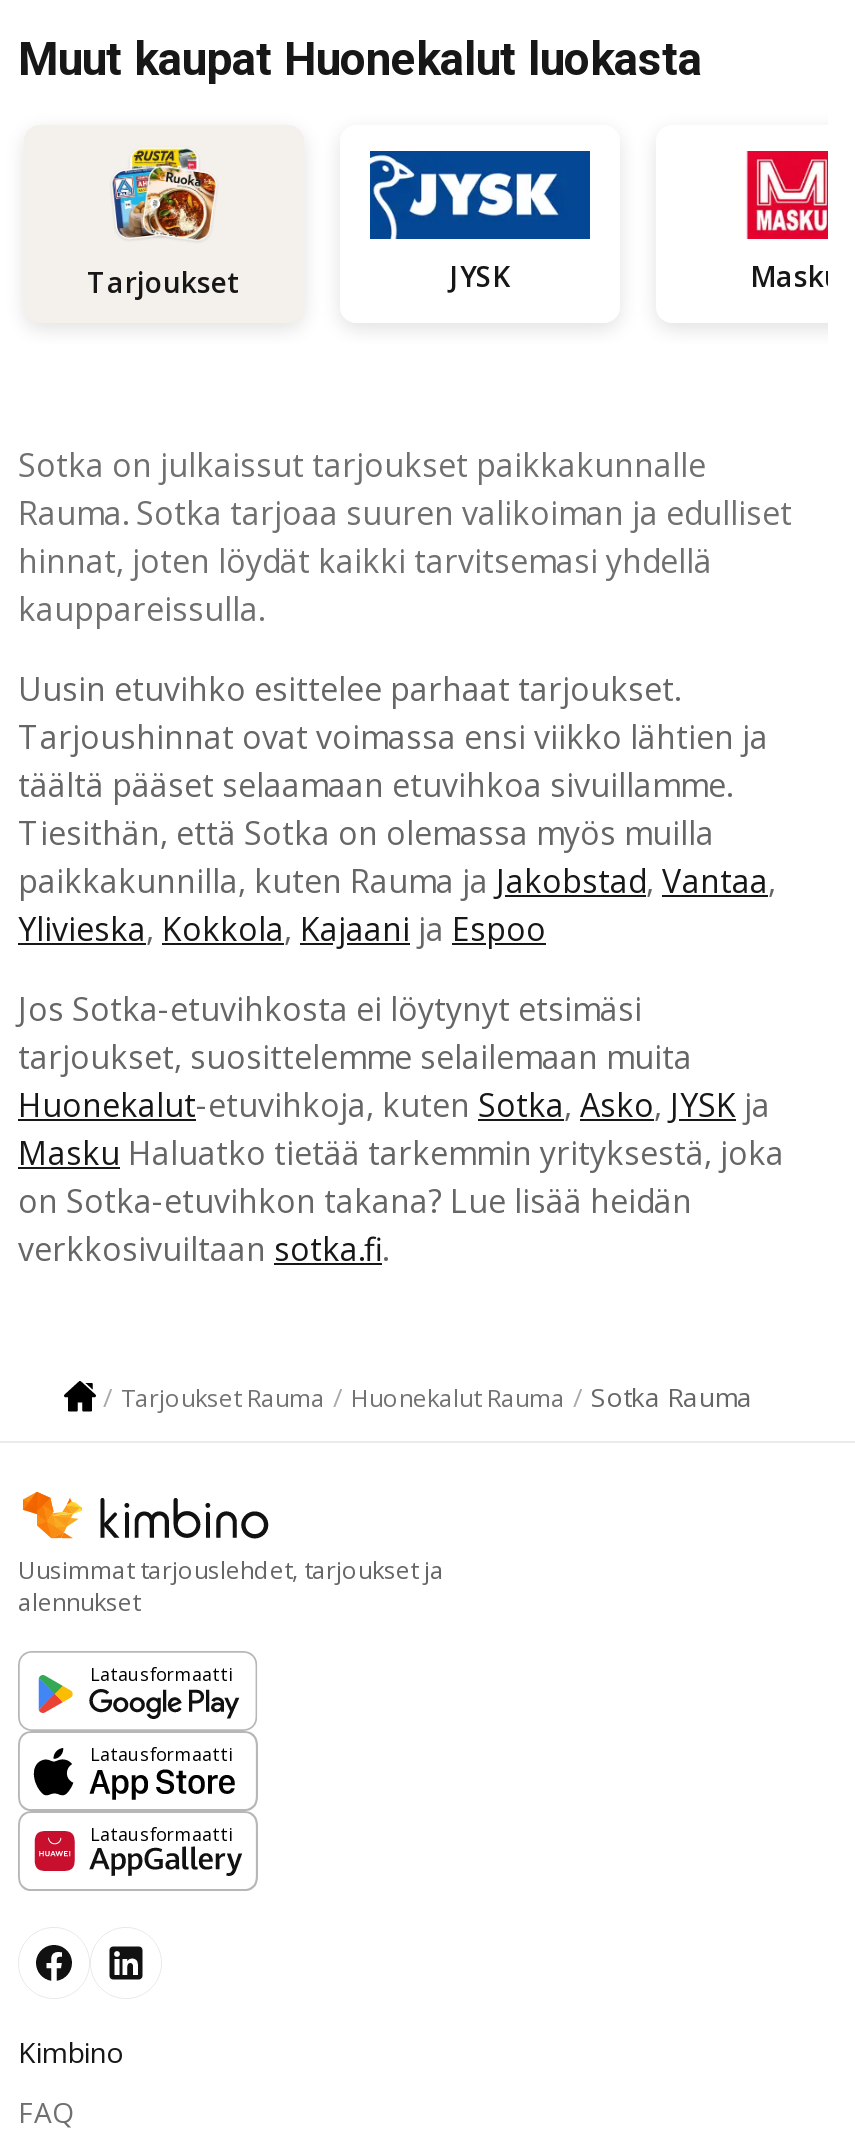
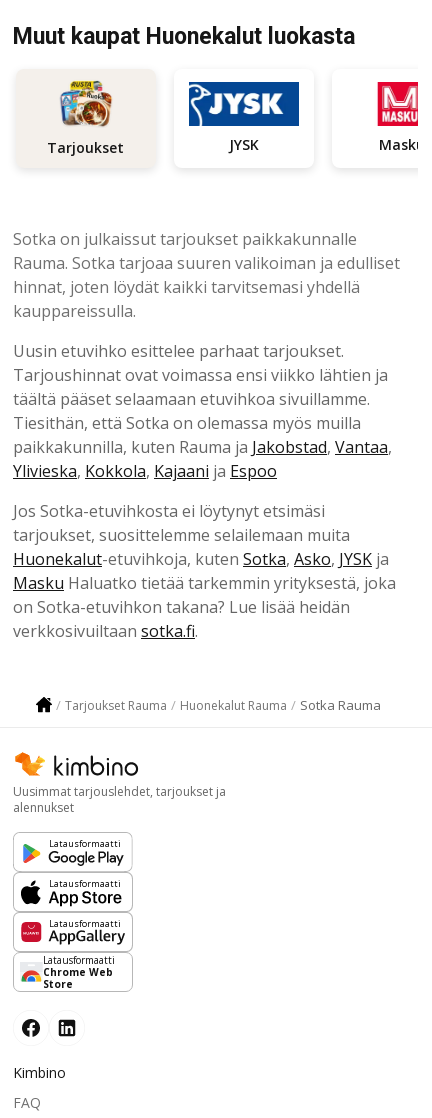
+ Latausformaatti
+ Chrome Web
+ Store
